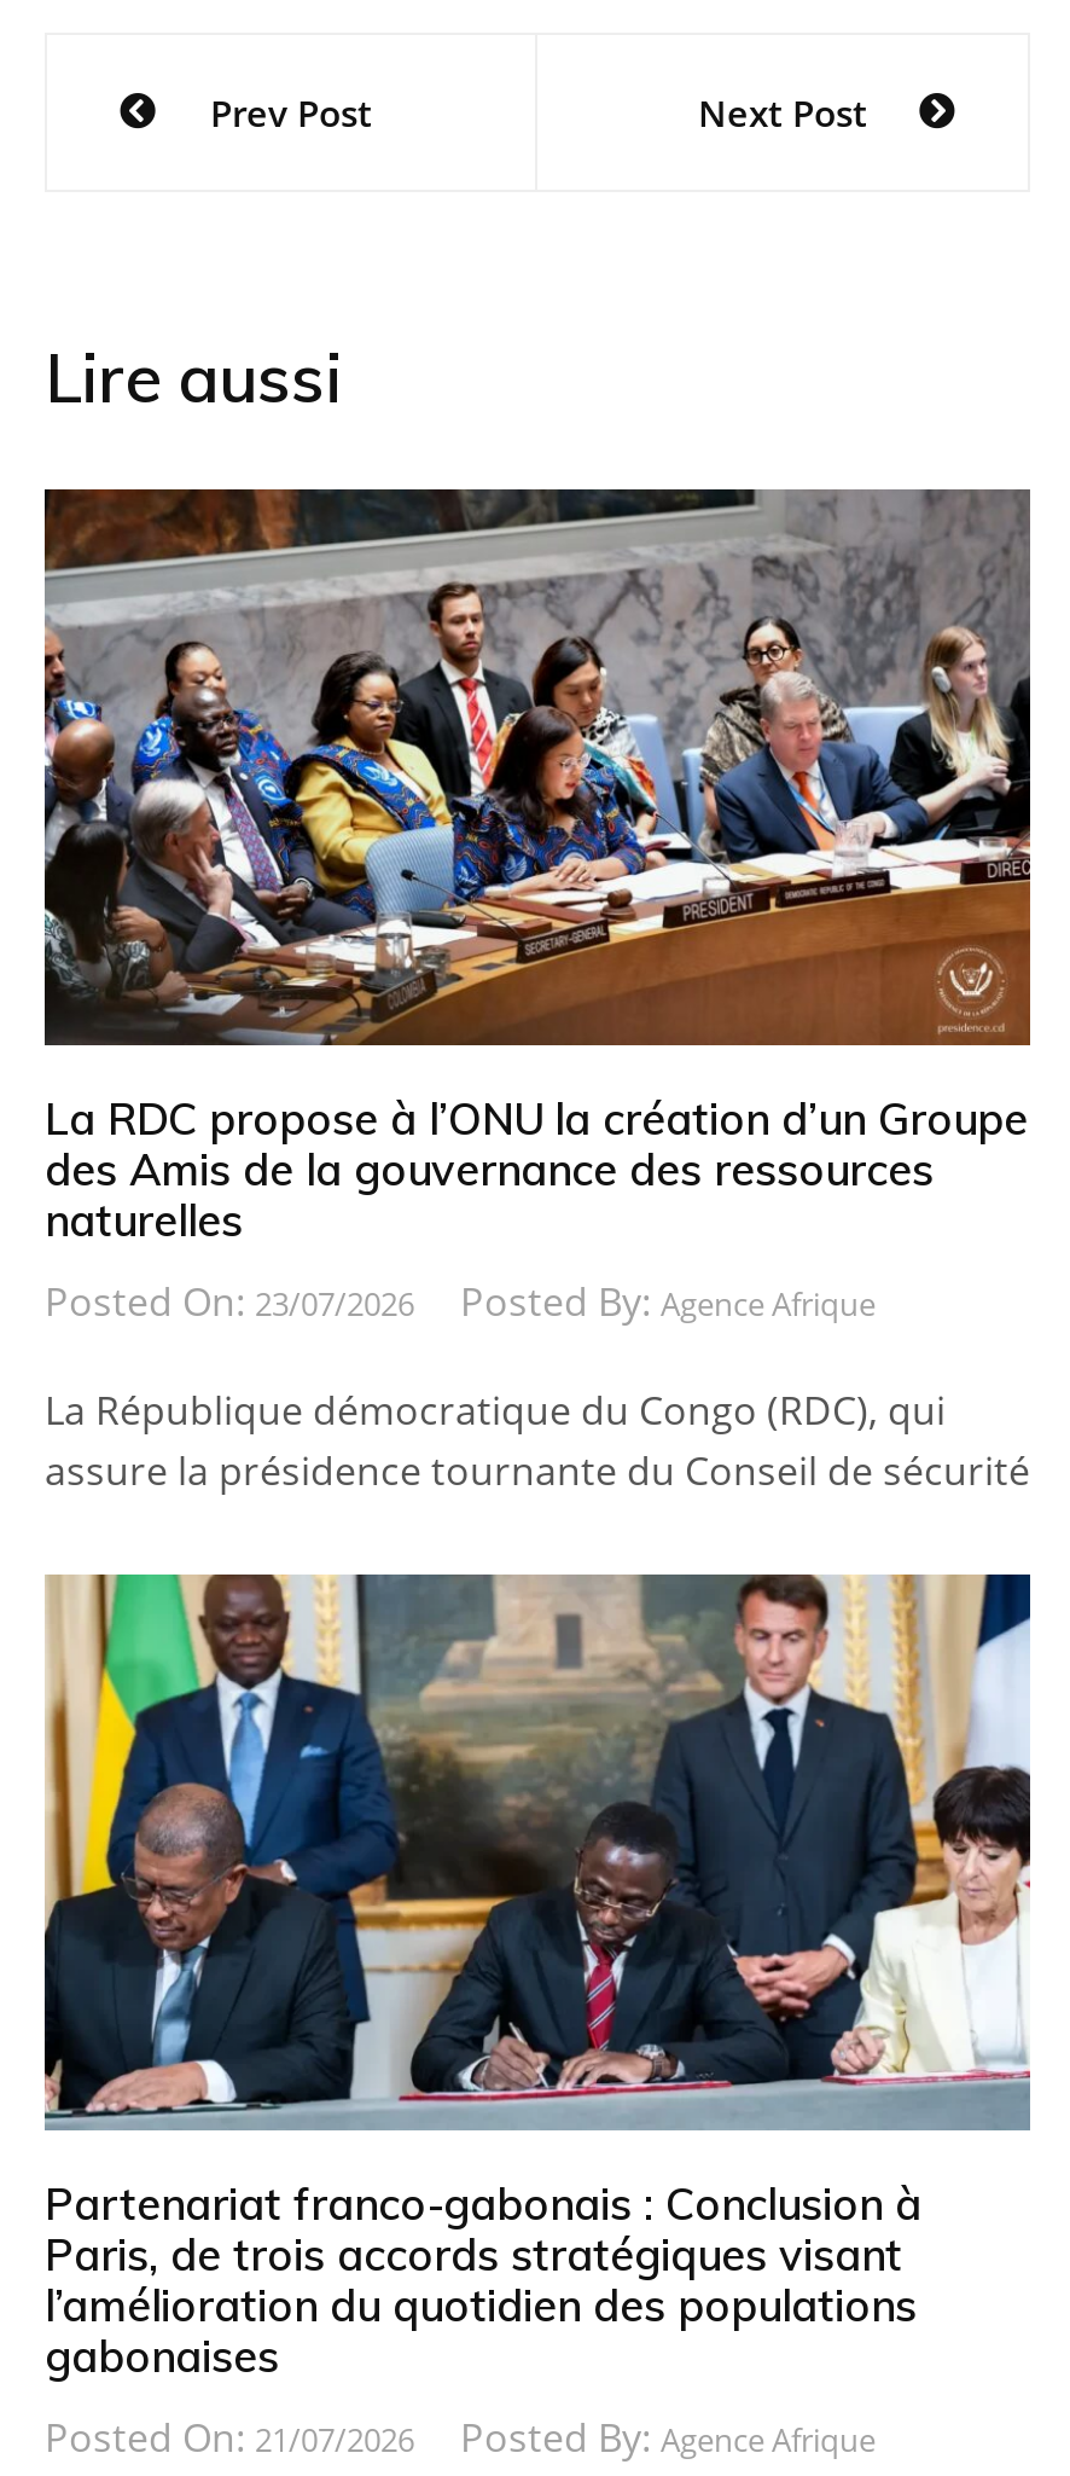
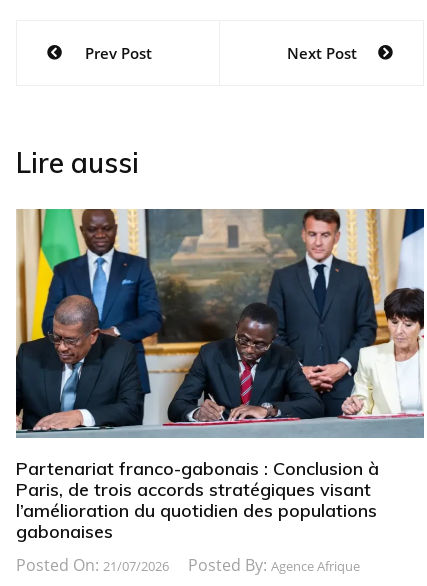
- [image]
- La RDC propose à l’ONU la création d’un Groupe
- des Amis de la gouvernance des ressources
- naturelles
- Posted On: 23/07/2026
- Posted By: Agence Afrique
- La République démocratique du Congo (RDC), qui
- assure la présidence tournante du Conseil de sécurité
